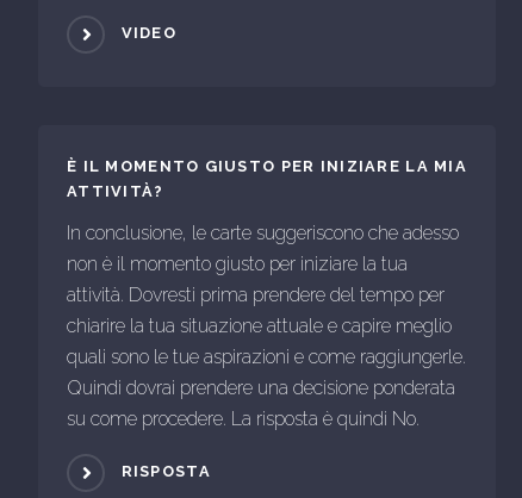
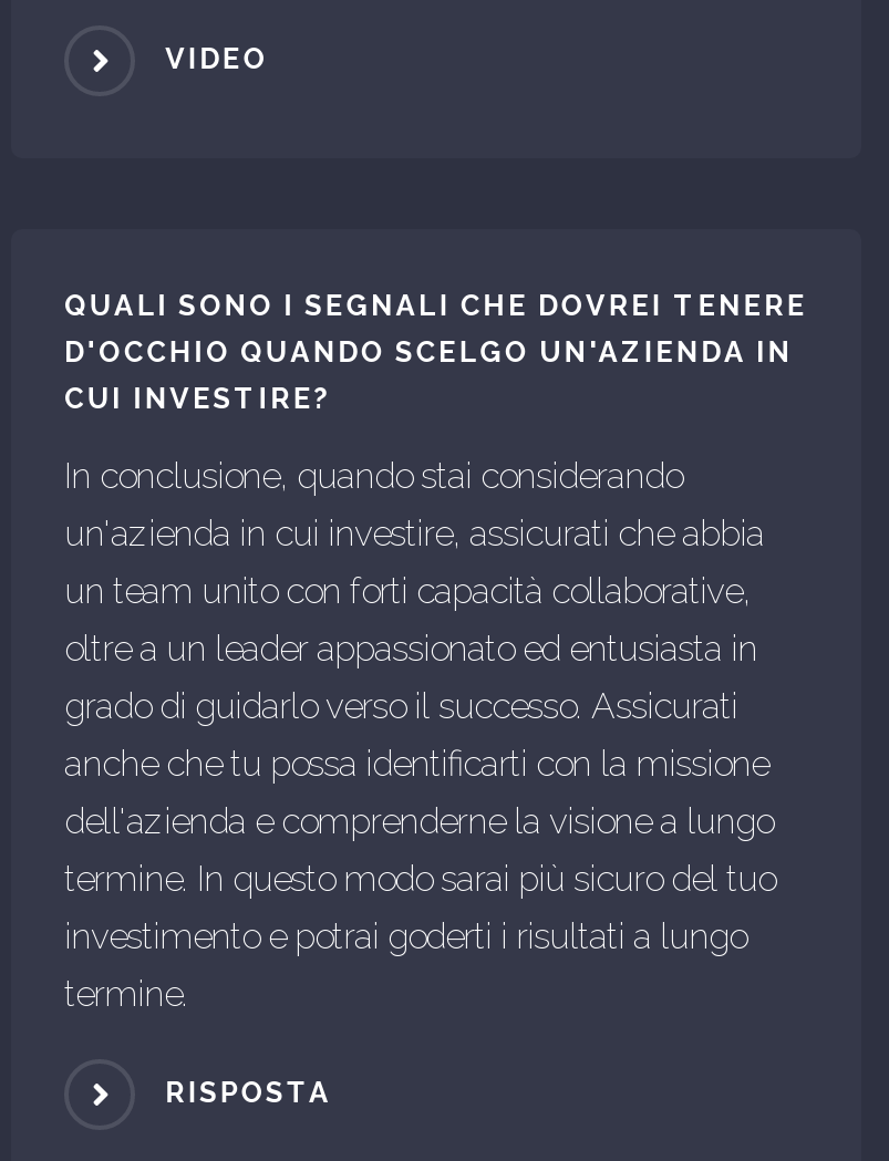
- È IL MOMENTO GIUSTO PER INIZIARE LA MIA
- ATTIVITÀ?
+ QUALI SONO I SEGNALI CHE DOVREI TENERE
+ D'OCCHIO QUANDO SCELGO UN'AZIENDA IN
+ CUI INVESTIRE?

- In conclusione, le carte suggeriscono che adesso
- non è il momento giusto per iniziare la tua
- attività. Dovresti prima prendere del tempo per
- chiarire la tua situazione attuale e capire meglio
- quali sono le tue aspirazioni e come raggiungerle.
- Quindi dovrai prendere una decisione ponderata
- su come procedere. La risposta è quindi No.
+ In conclusione, quando stai considerando
+ un'azienda in cui investire, assicurati che abbia
+ un team unito con forti capacità collaborative,
+ oltre a un leader appassionato ed entusiasta in
+ grado di guidarlo verso il successo. Assicurati
+ anche che tu possa identificarti con la missione
+ dell'azienda e comprenderne la visione a lungo
+ termine. In questo modo sarai più sicuro del tuo
+ investimento e potrai goderti i risultati a lungo
+ termine.
